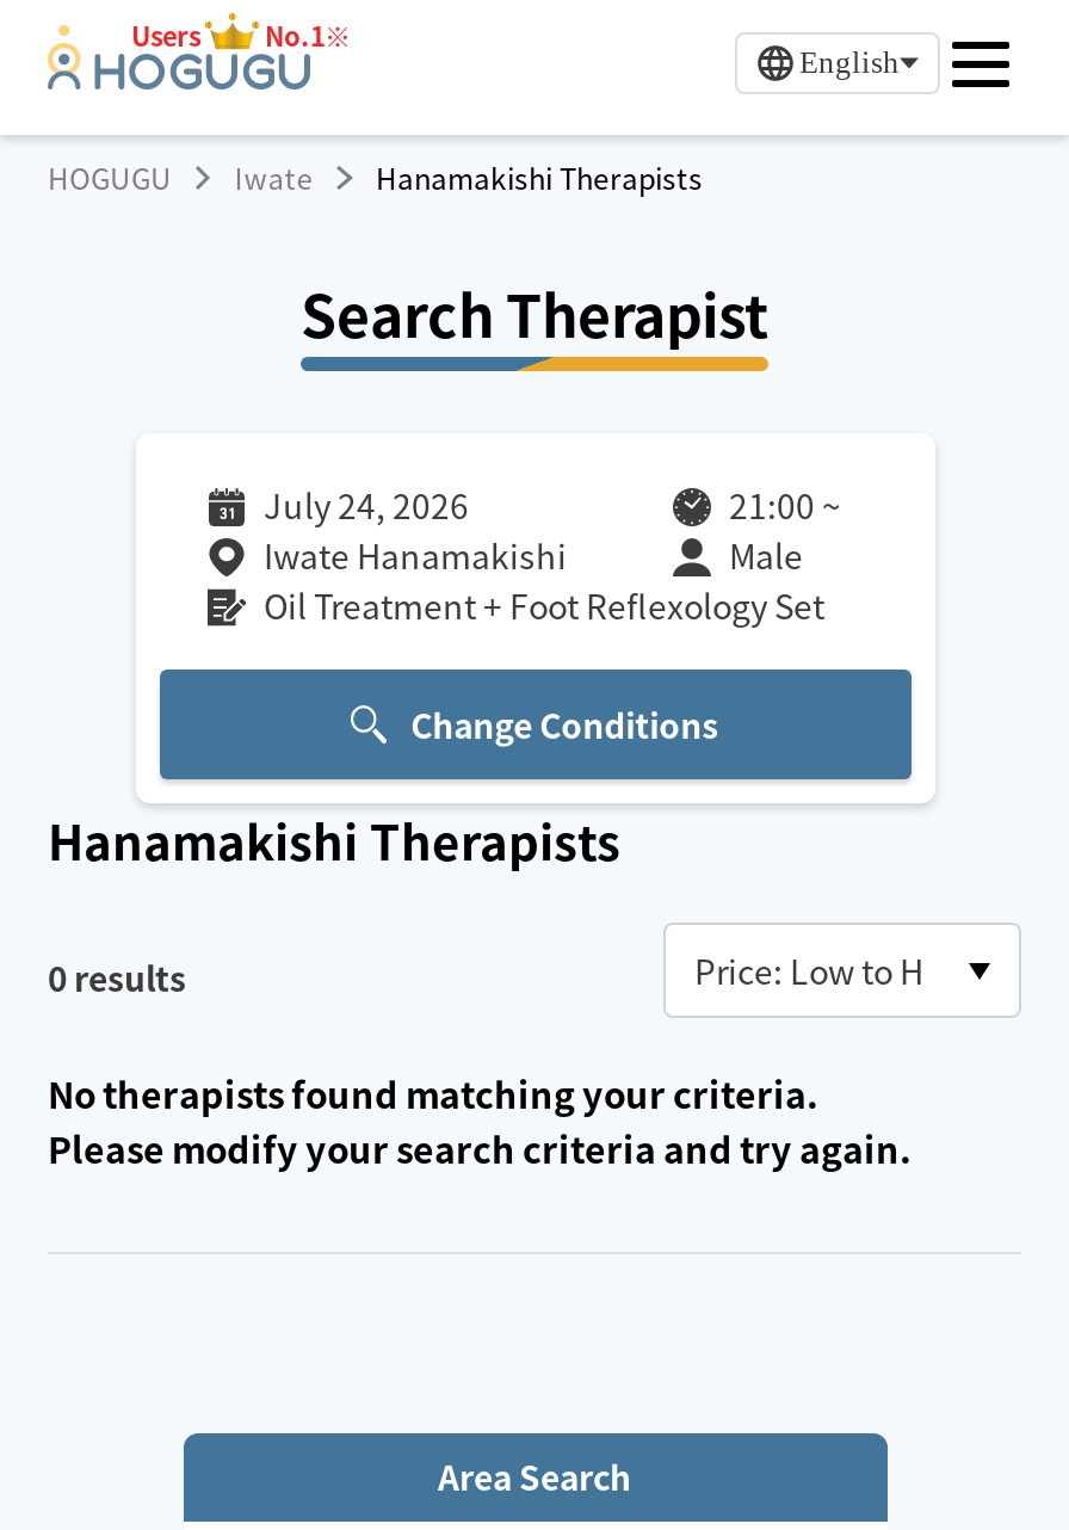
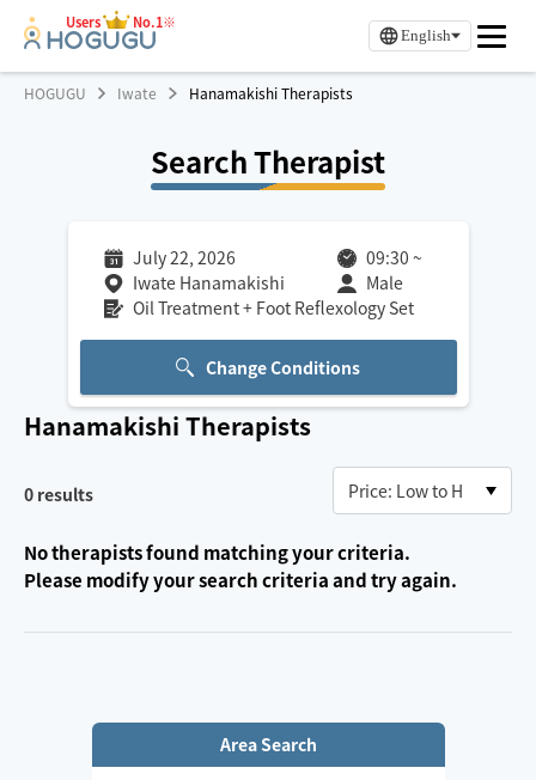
- July 24, 2026
+ July 22, 2026

- 21:00 ~
+ 09:30 ~
